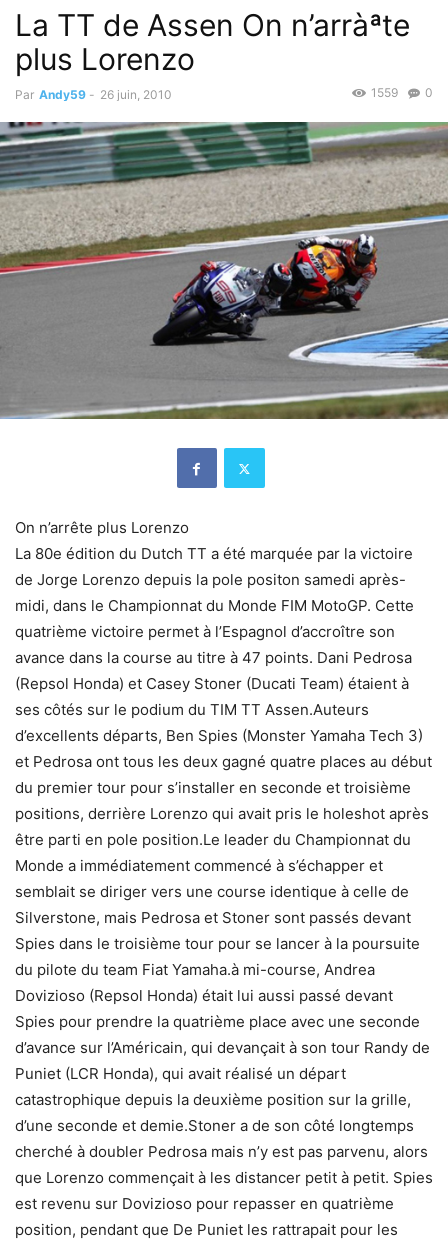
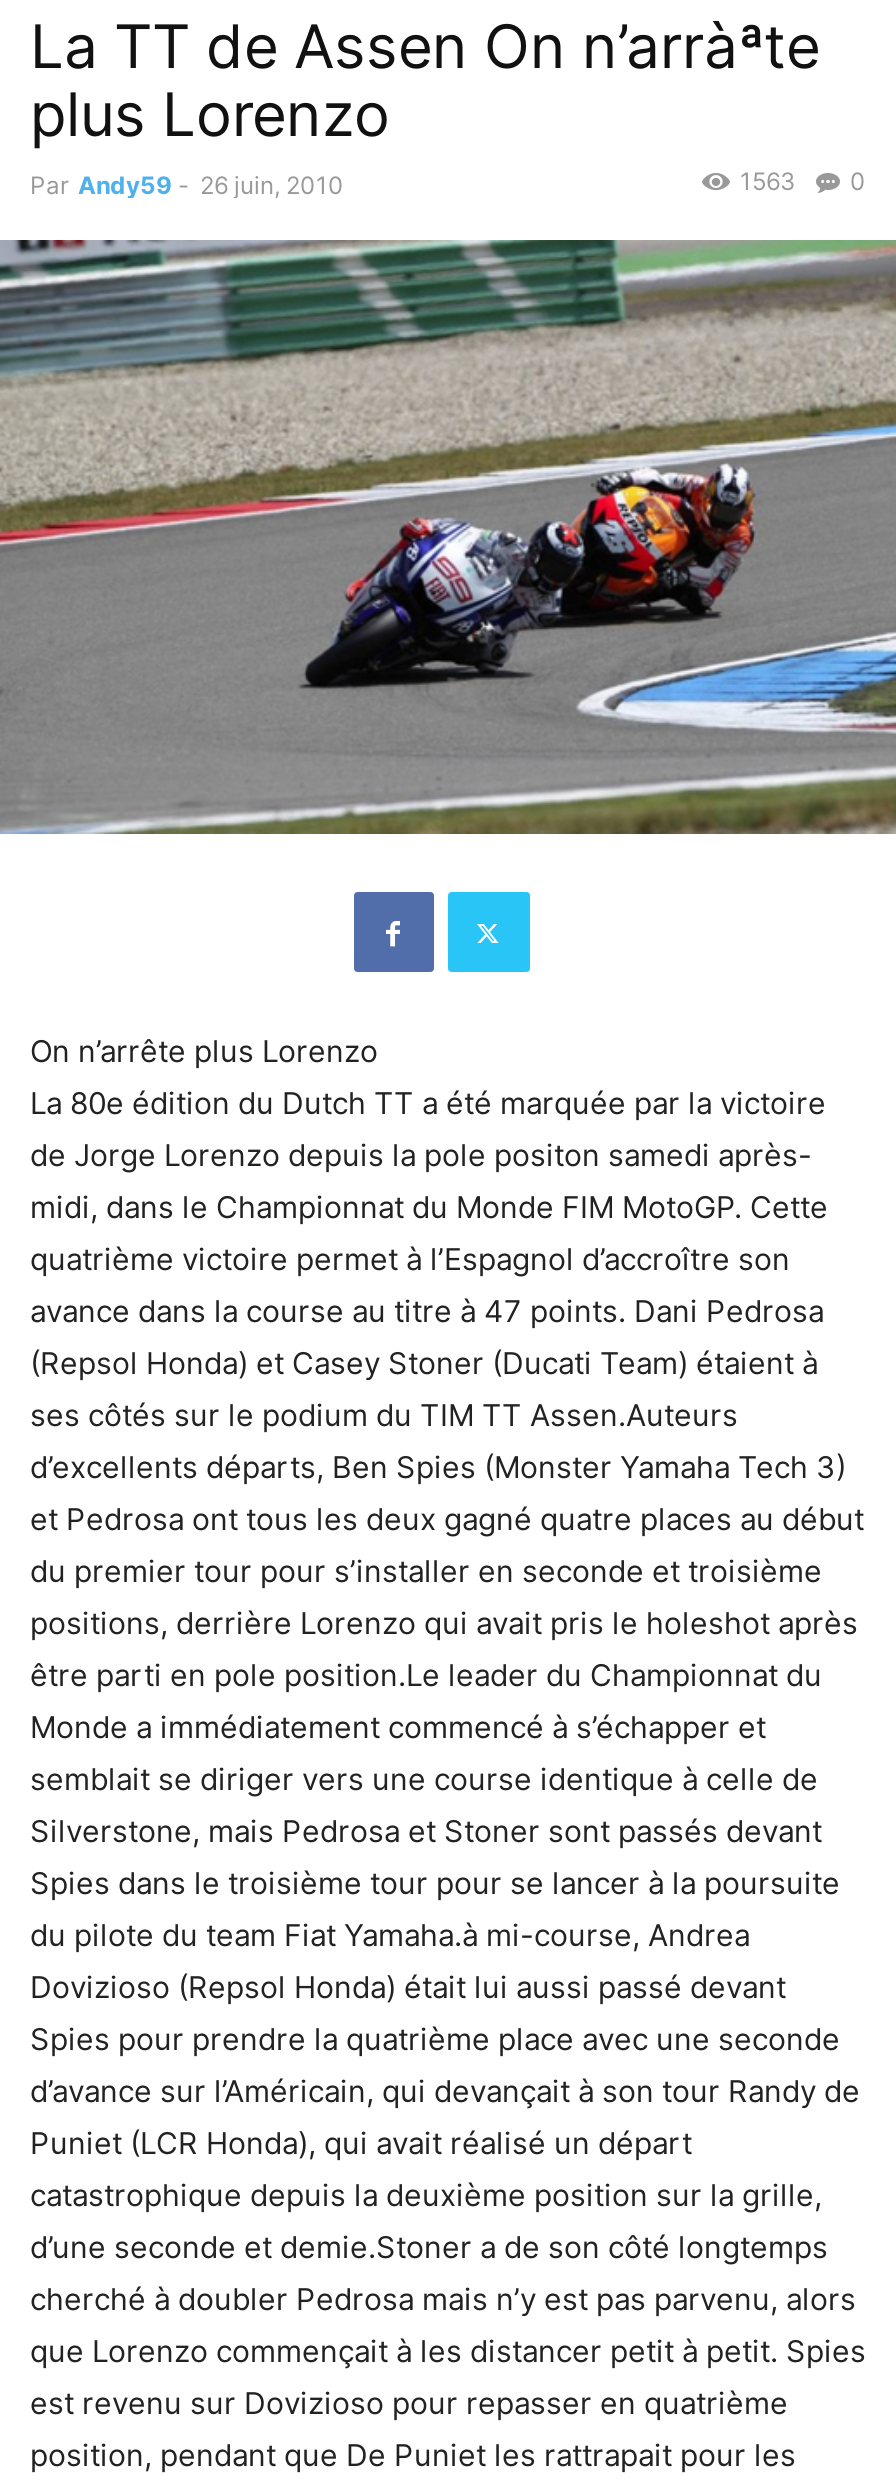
- 1559 0
+ 1563 0
